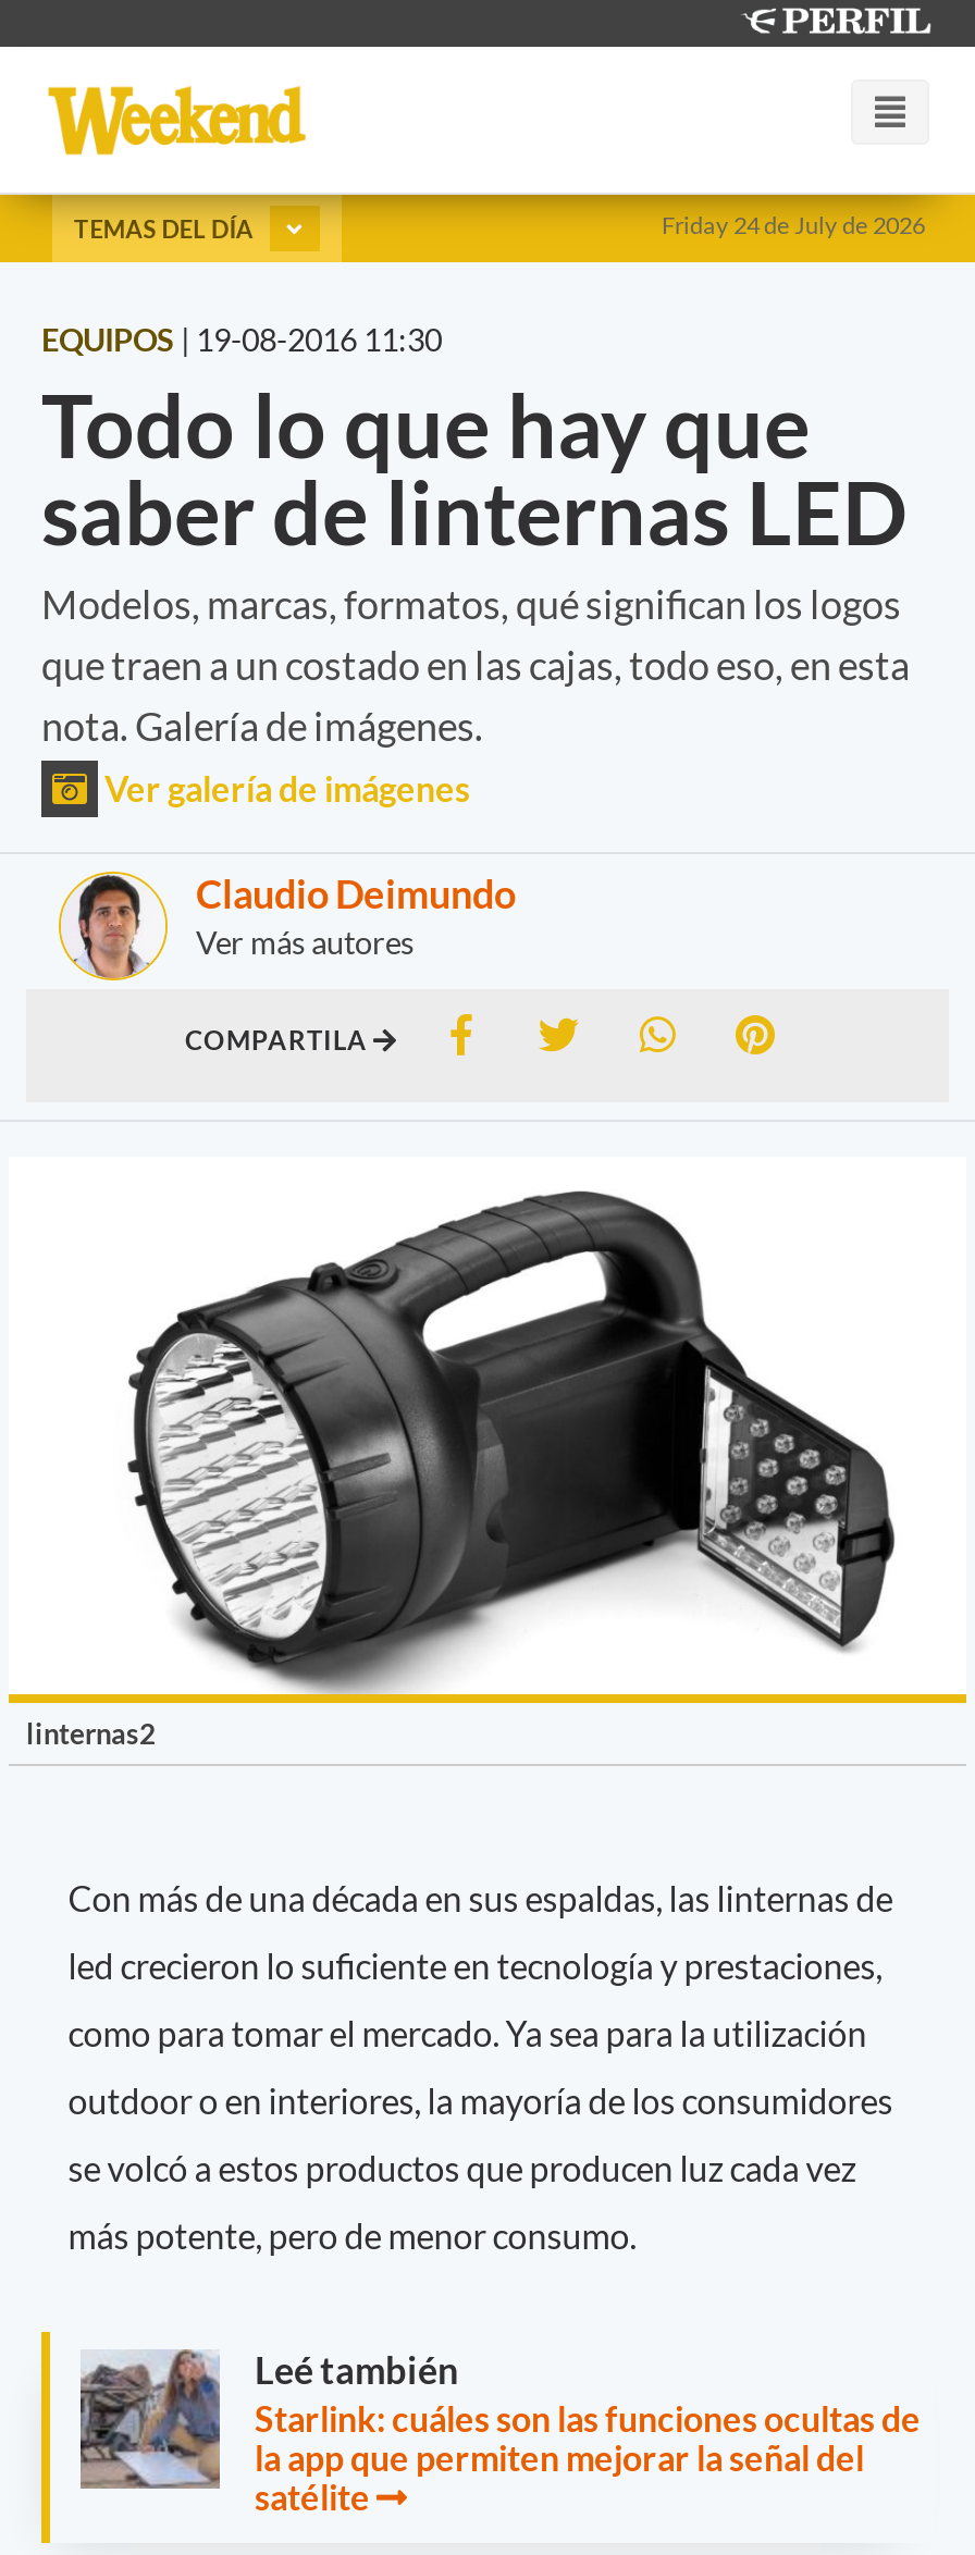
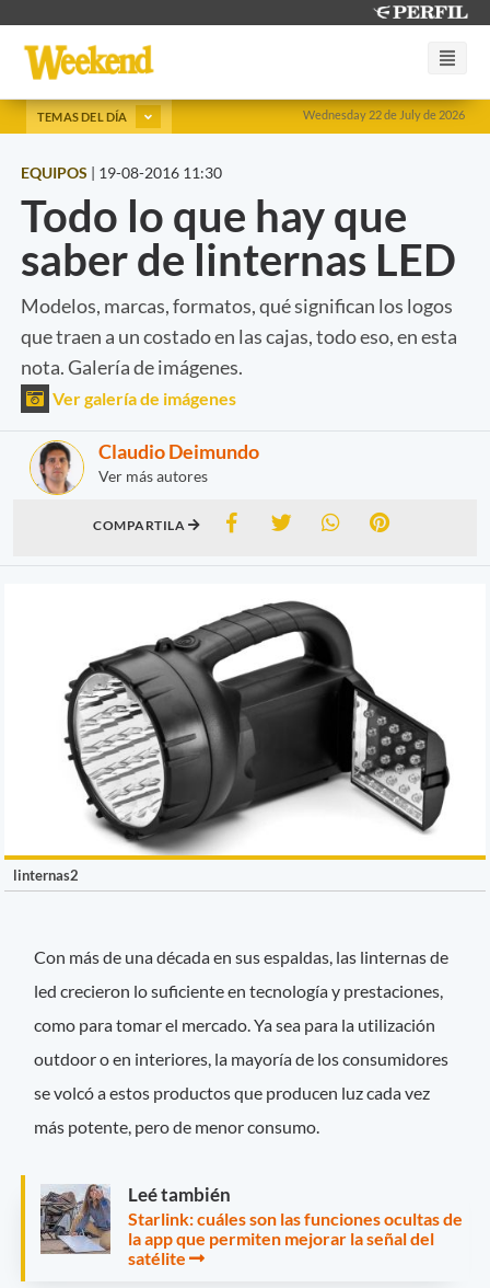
- Friday 24 de July de 2026
+ Wednesday 22 de July de 2026
